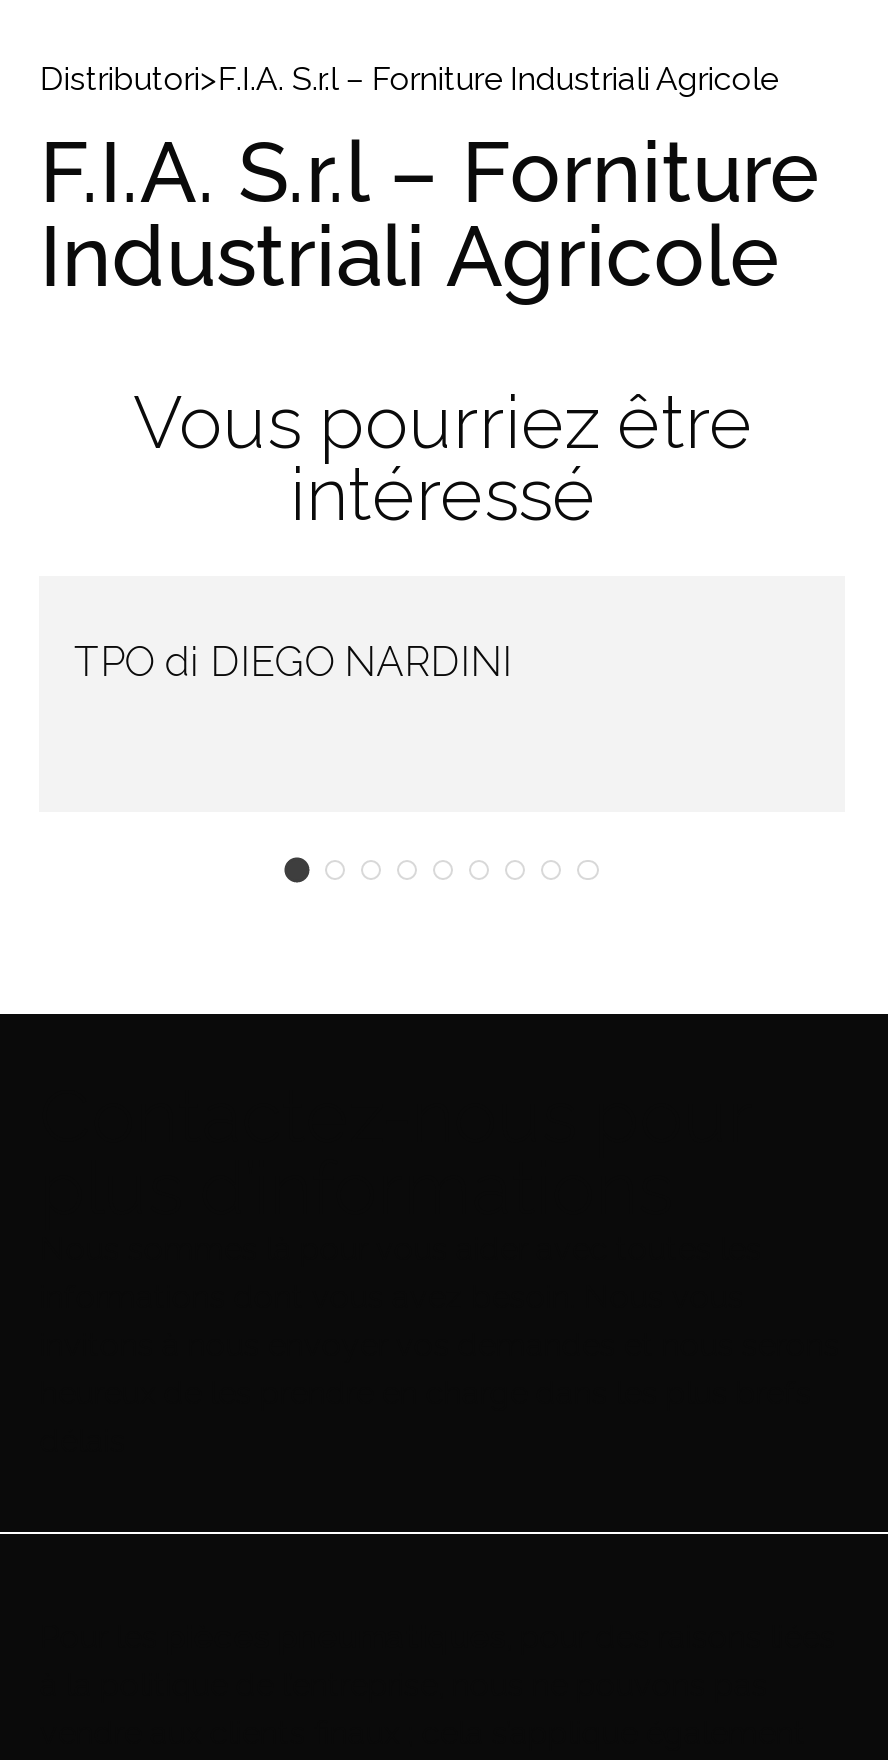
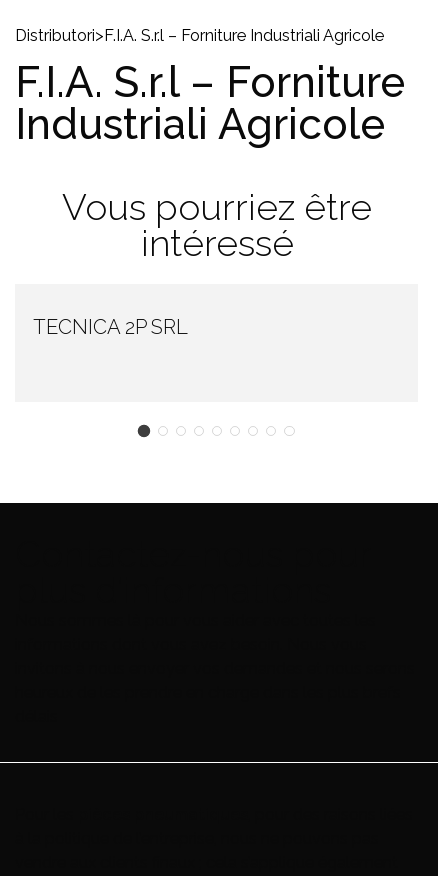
- TPO di DIEGO NARDINI
+ TECNICA 2P SRL
